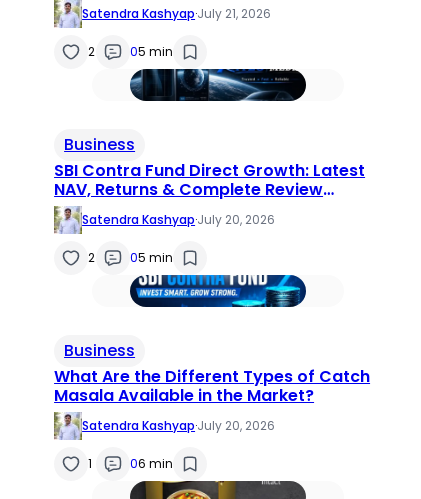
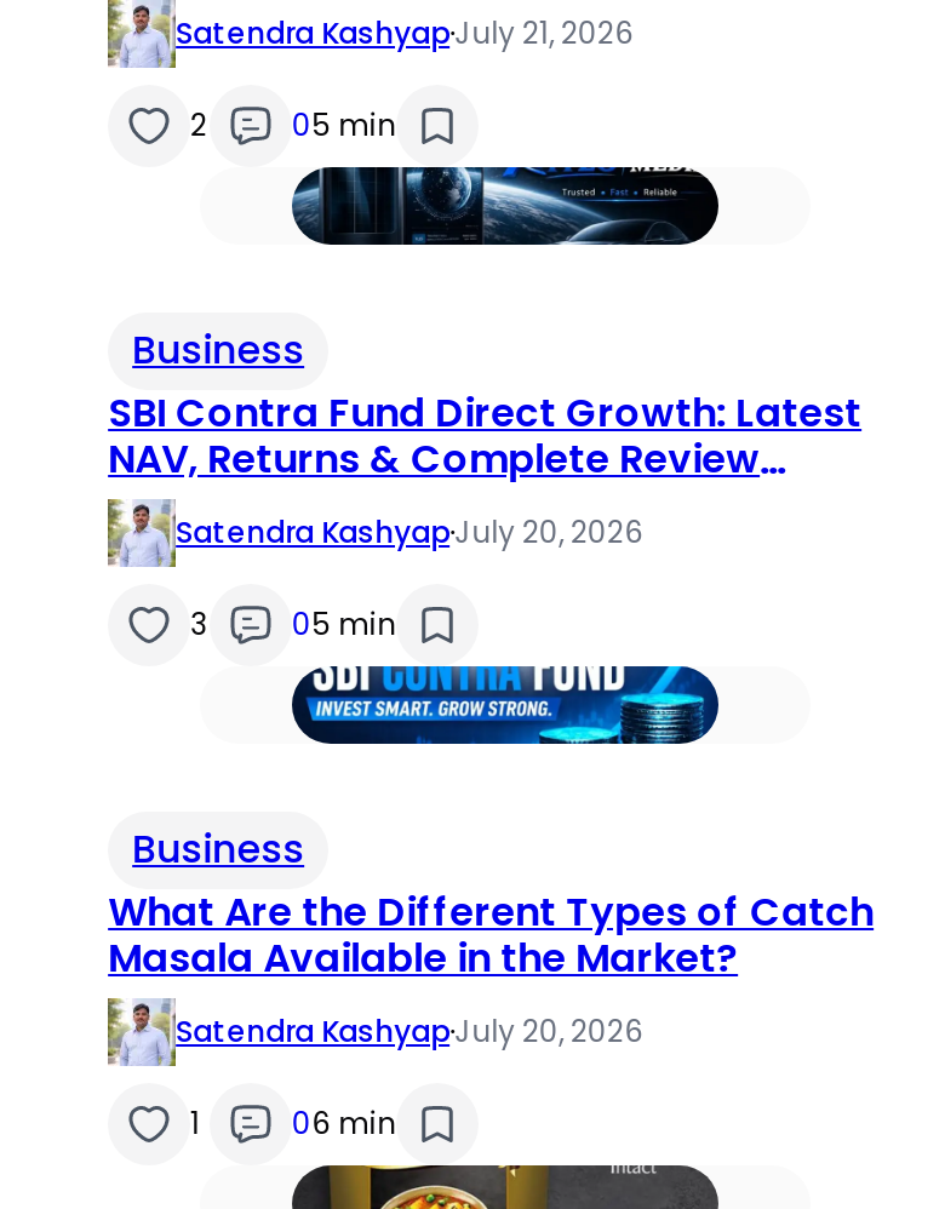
- 2
+ 3
